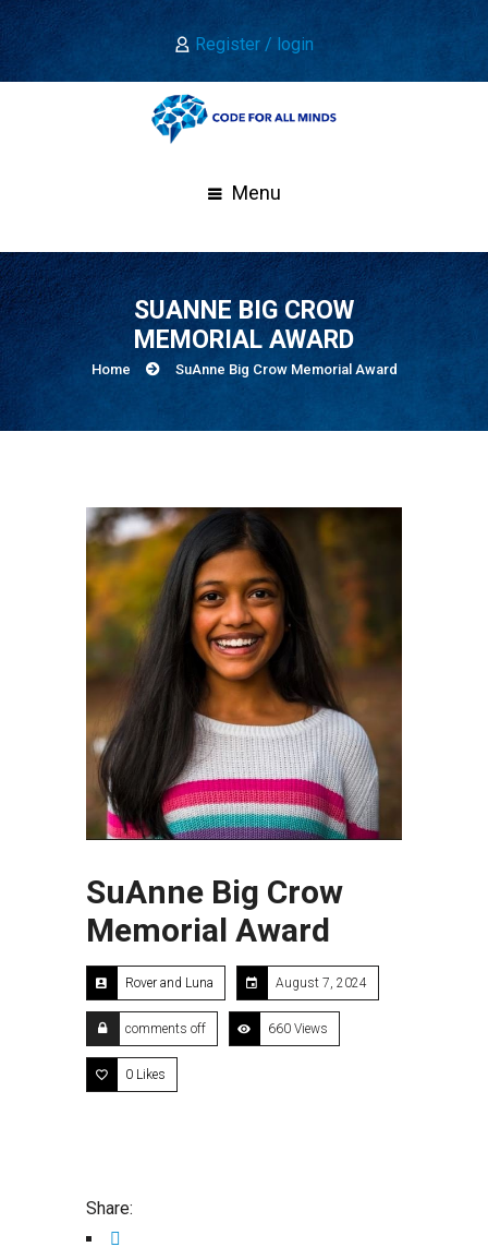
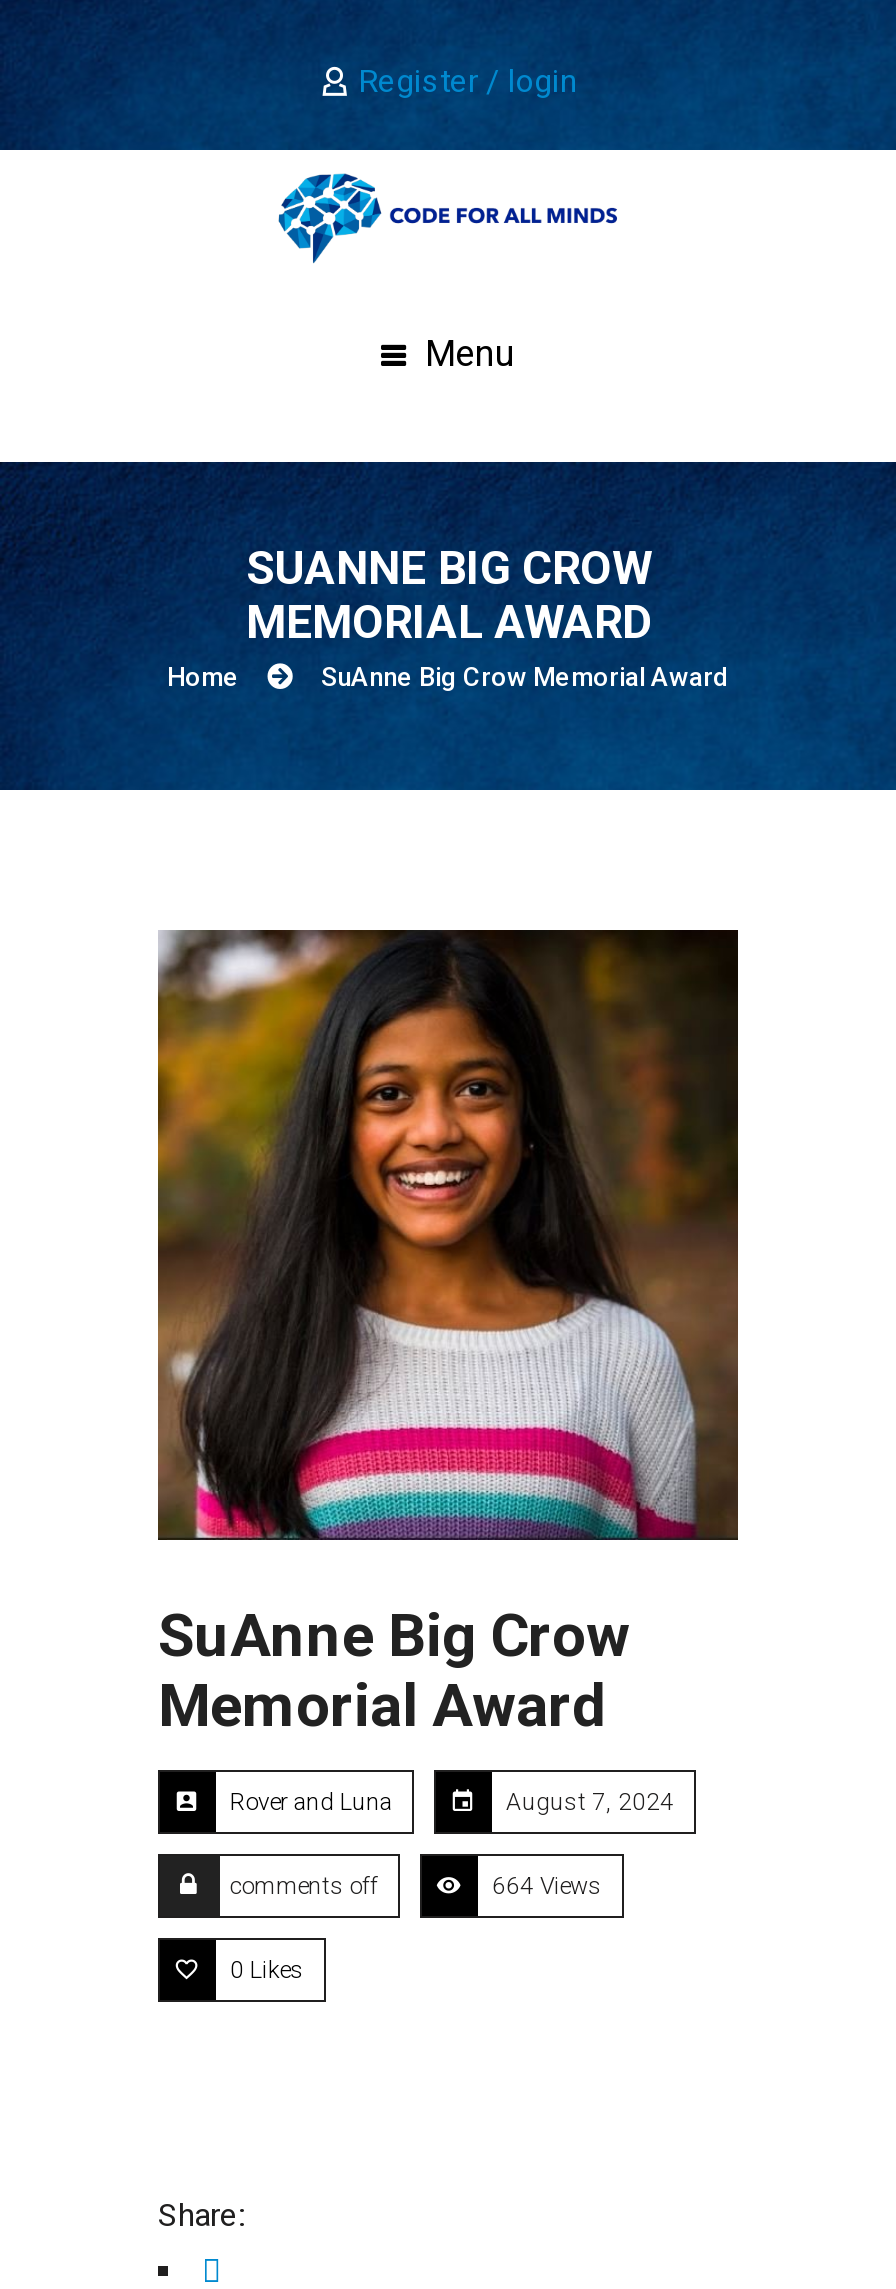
- 660 Views
+ 664 Views
